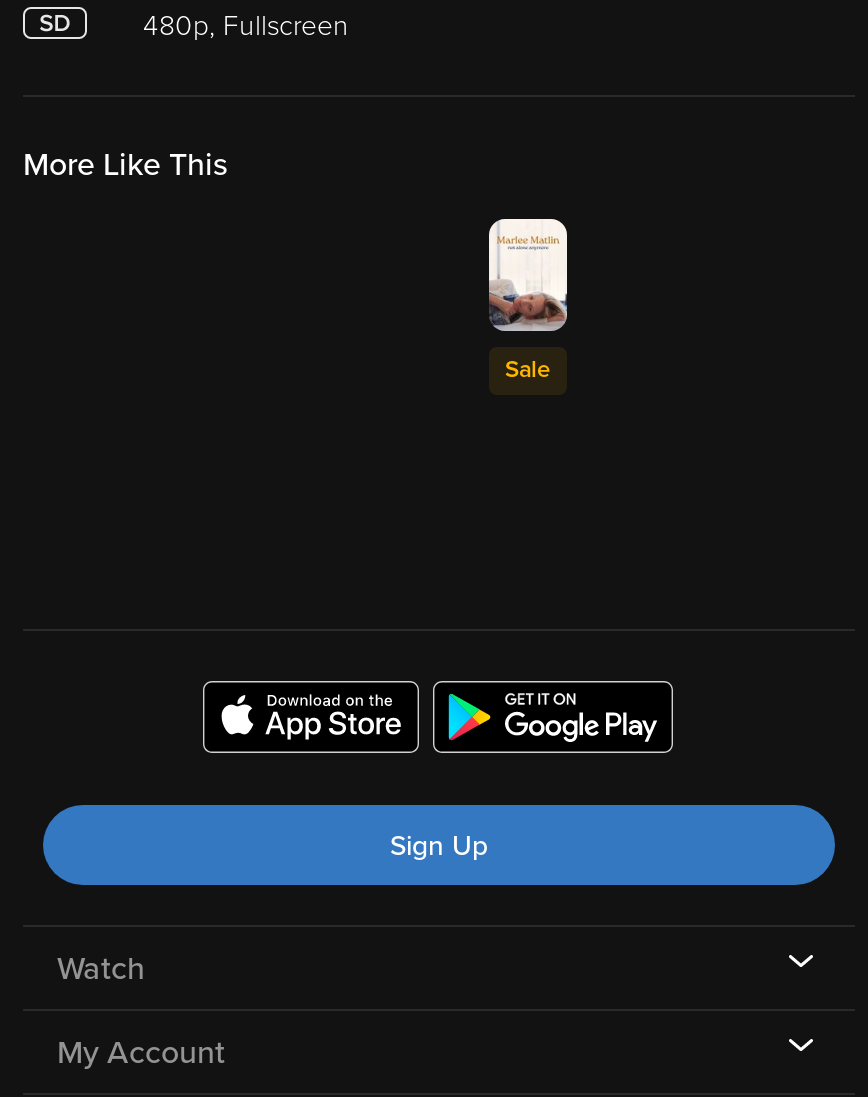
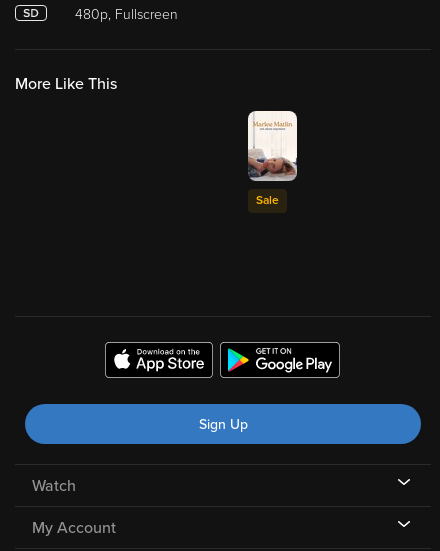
- [image]
+ [image]
